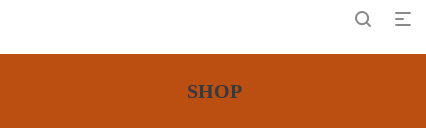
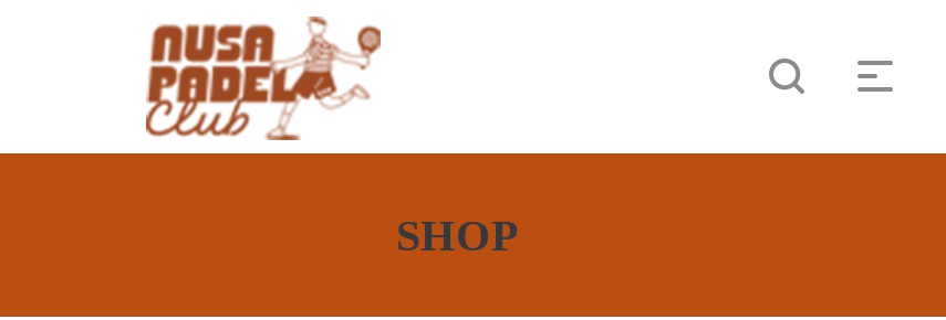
+ [image]
